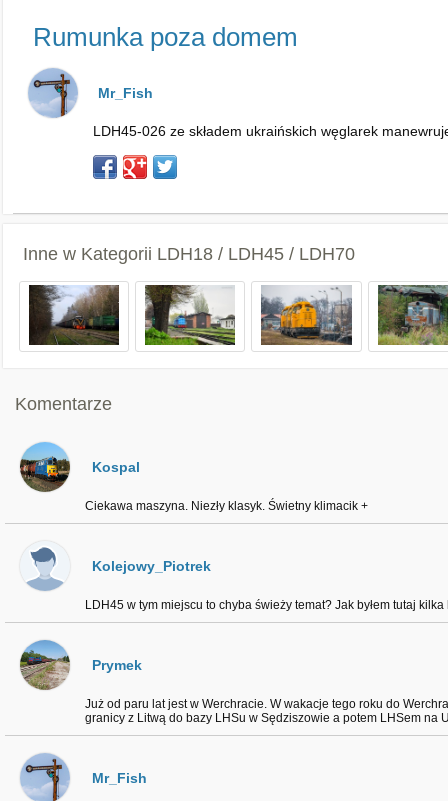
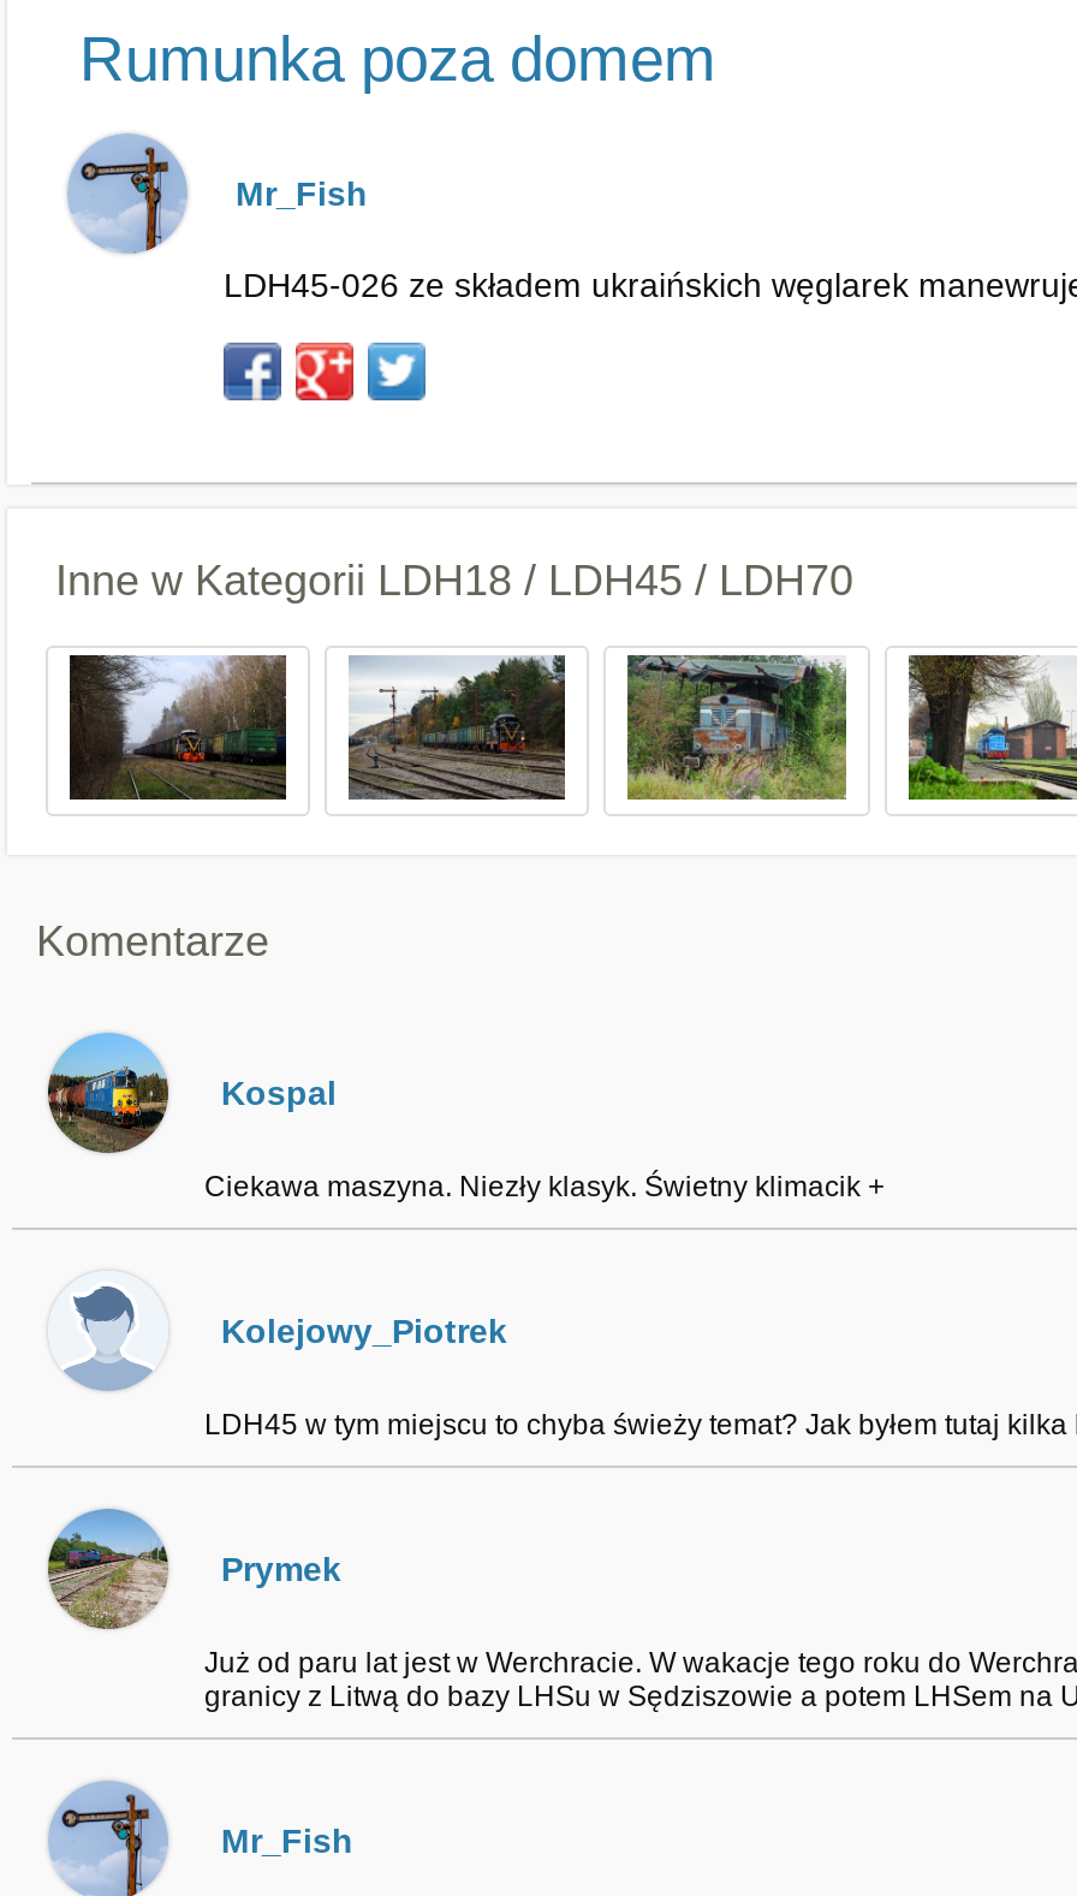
- [image]
+ [image]

- [image]
+ [image]

- [image]
+ [image]
